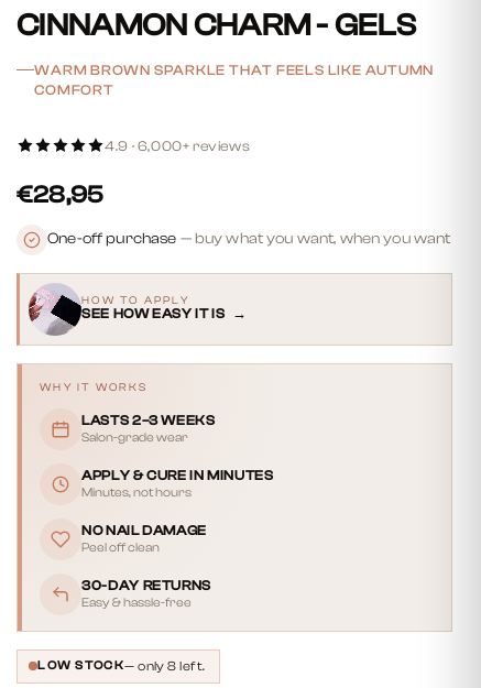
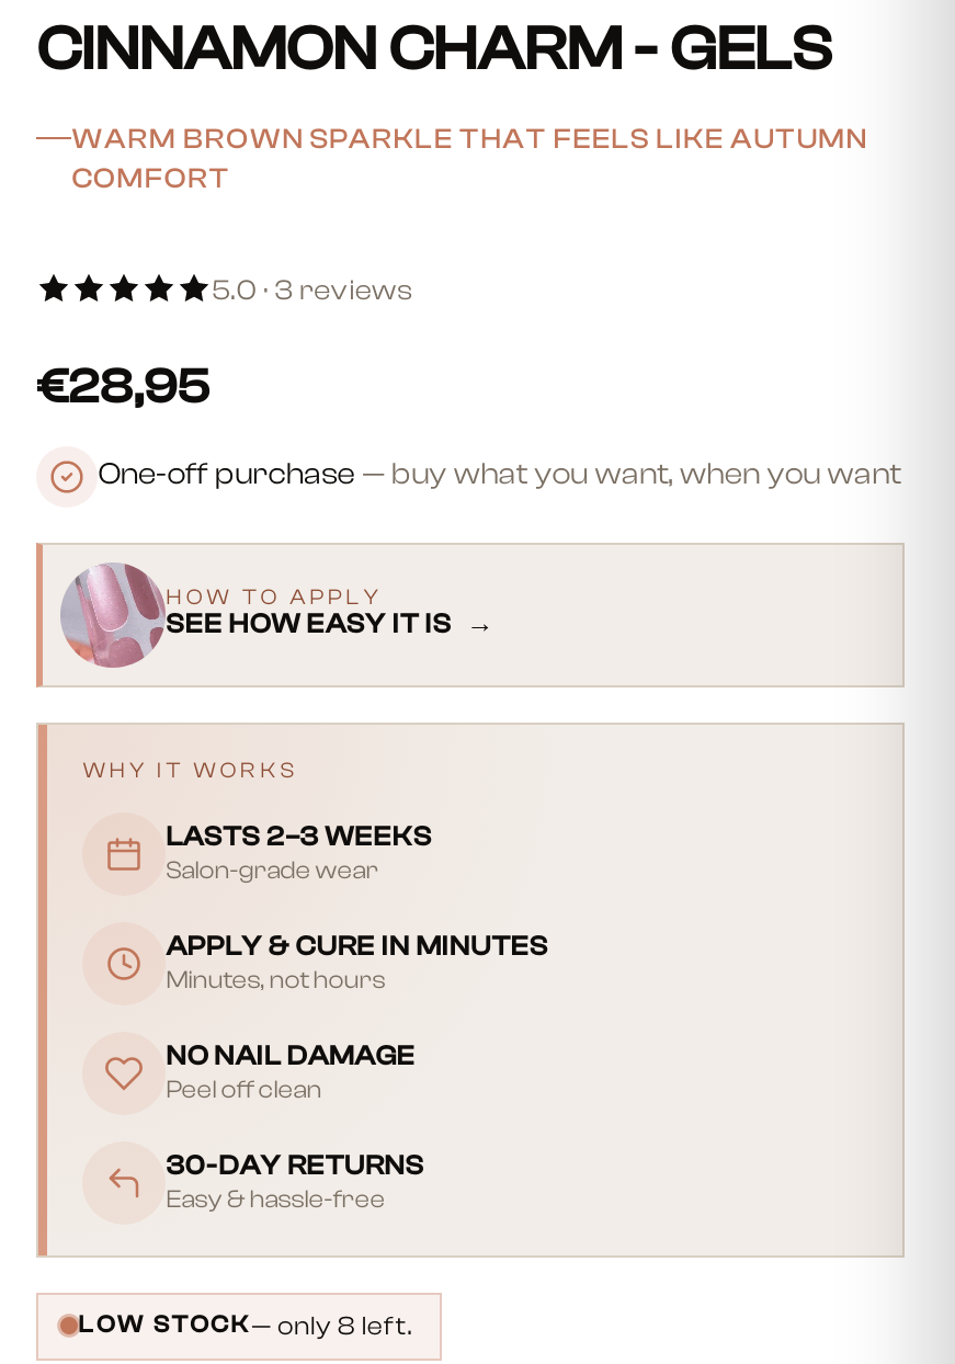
- 4.9 · 6,000+ reviews
+ 5.0 · 3 reviews

- [image]
+ [image]
